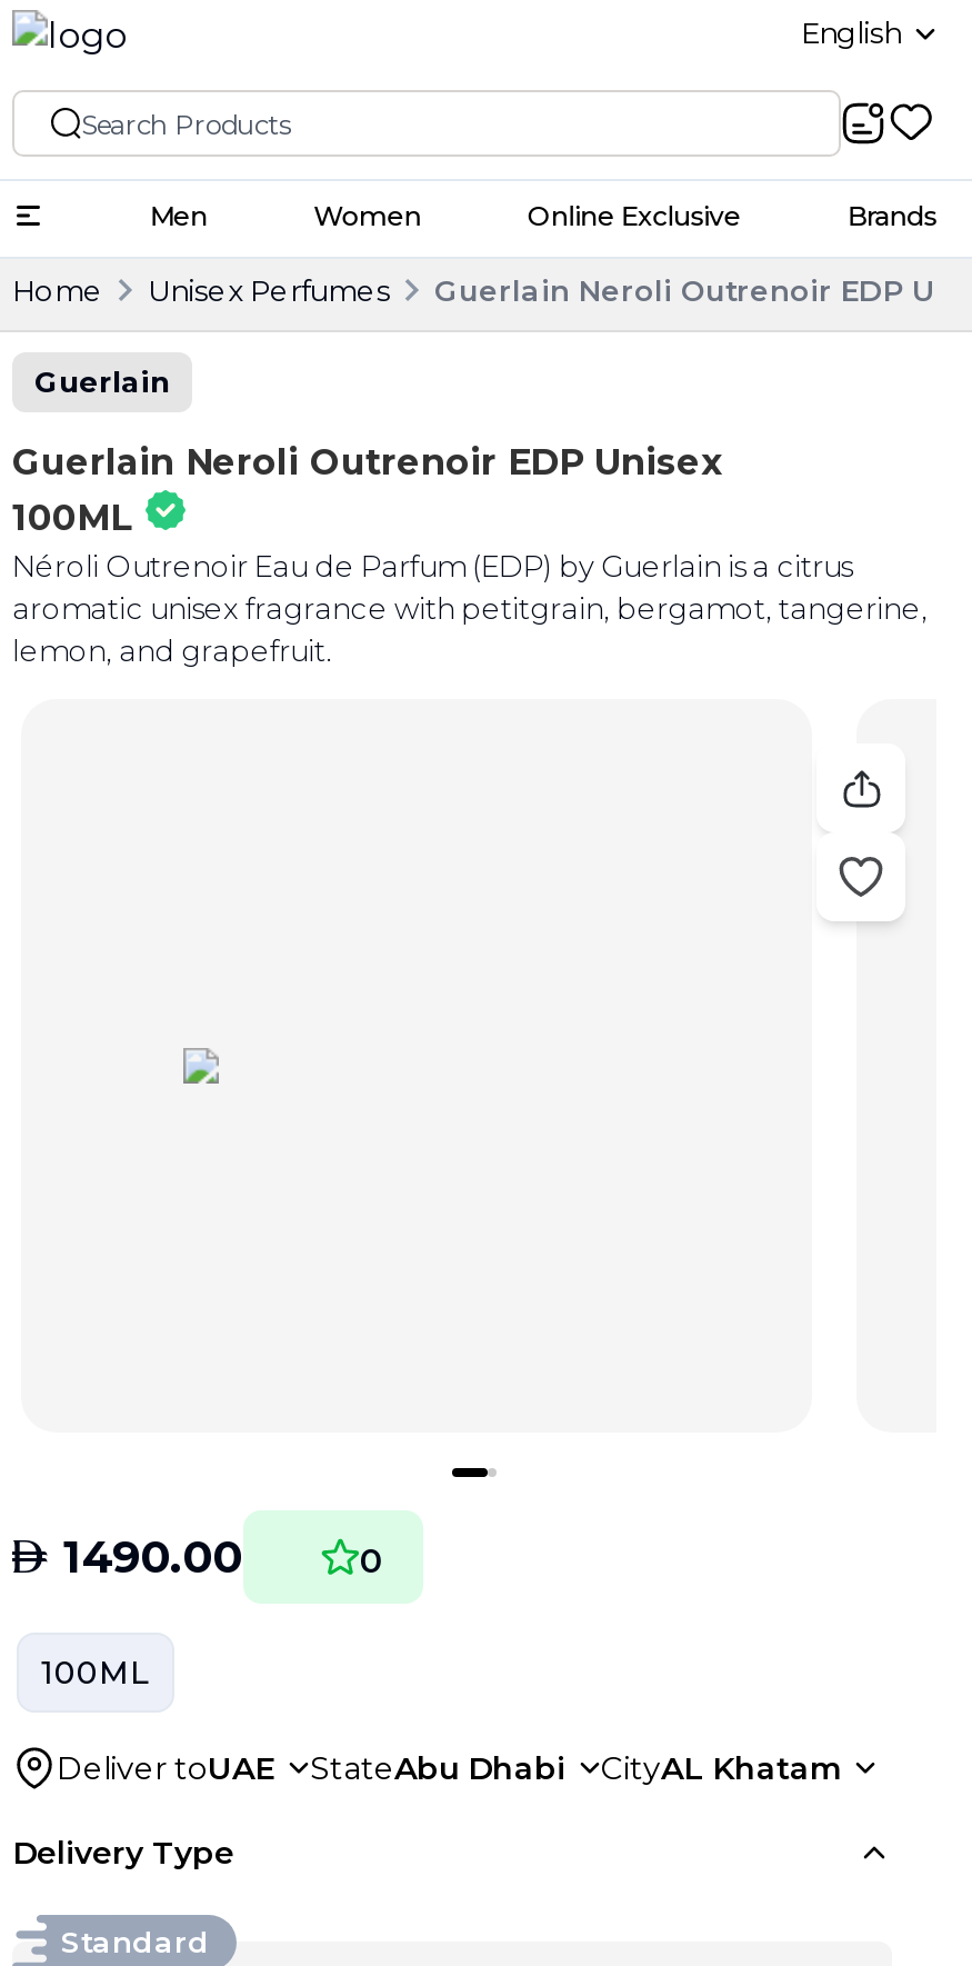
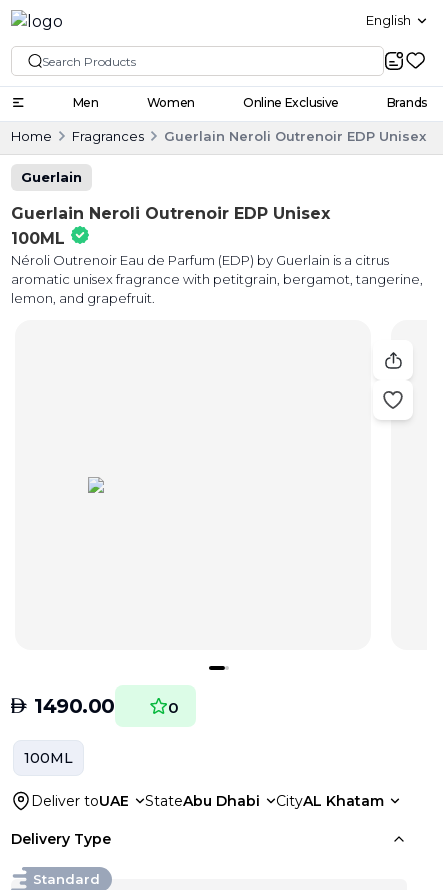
- Unisex Perfumes
+ Fragrances
